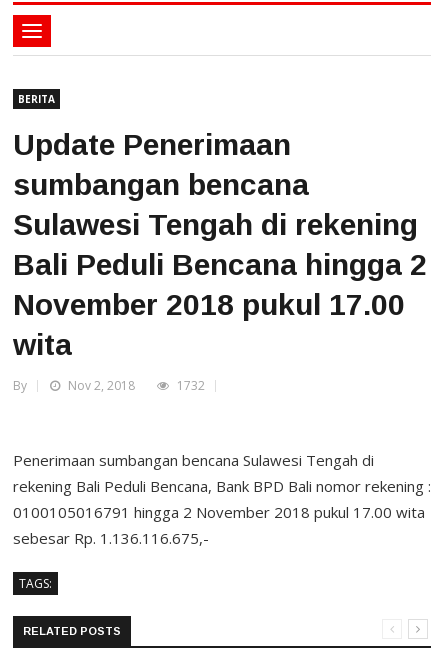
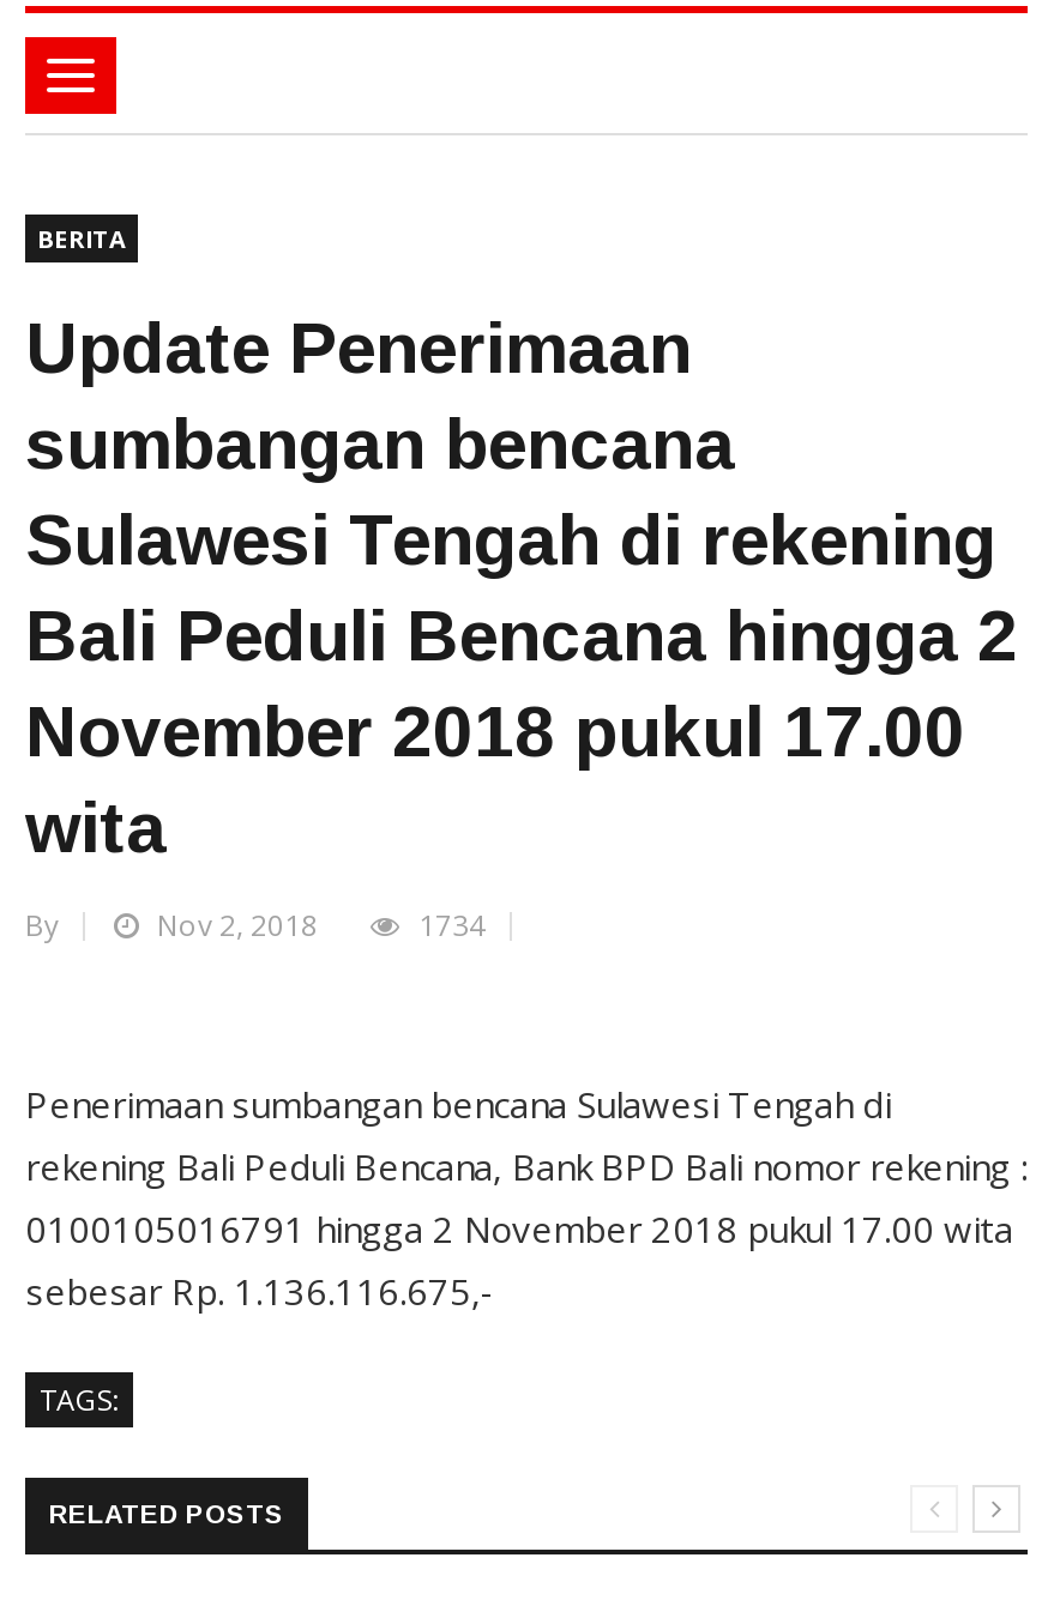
- 1732
+ 1734
